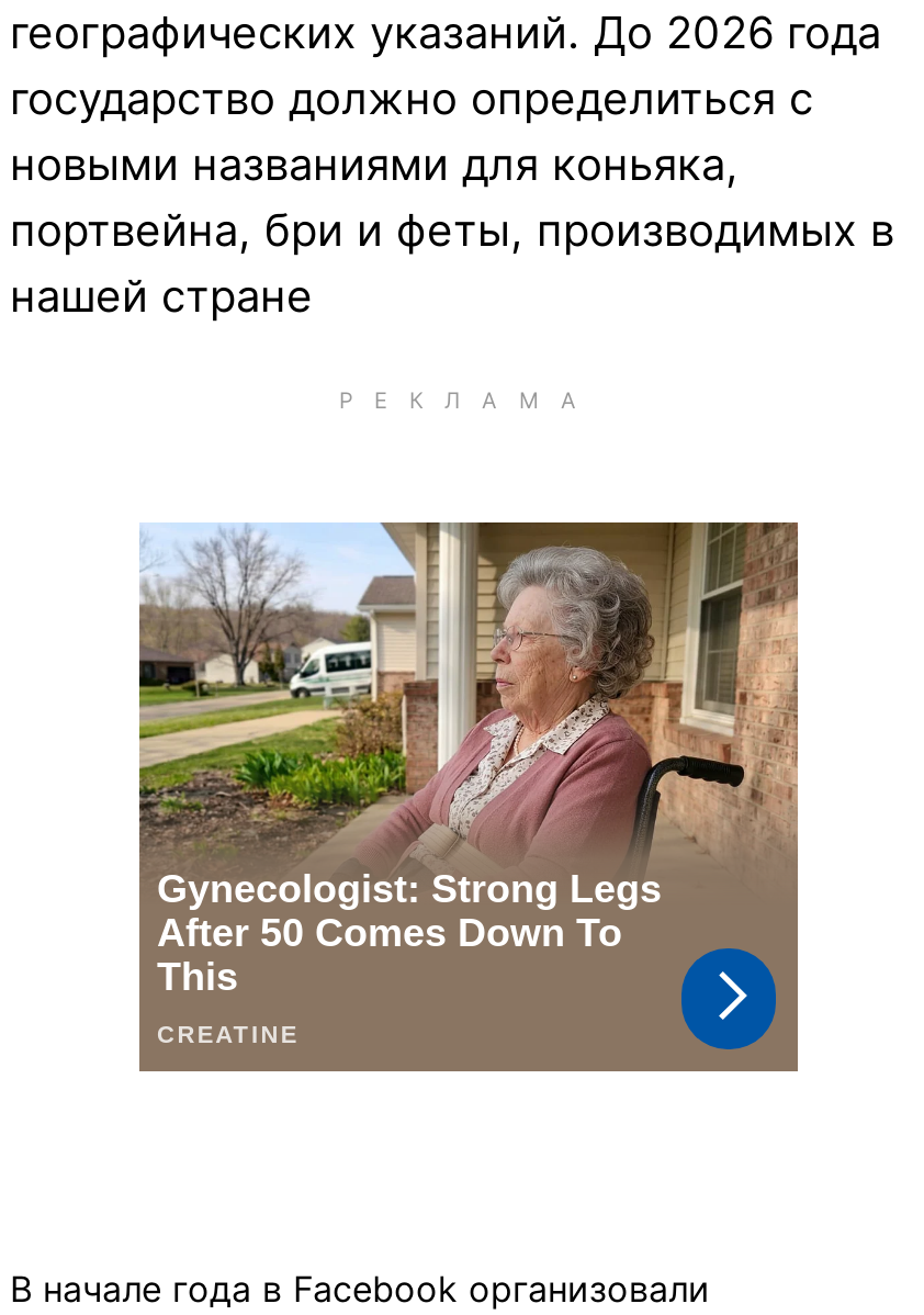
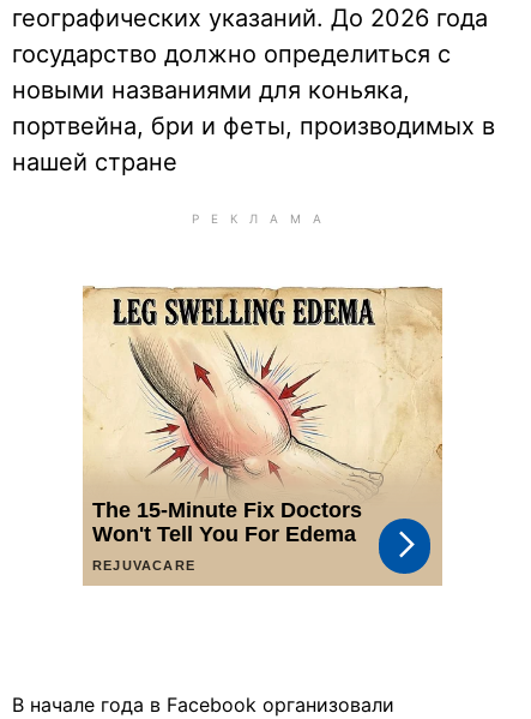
- [image]
+ [image]
